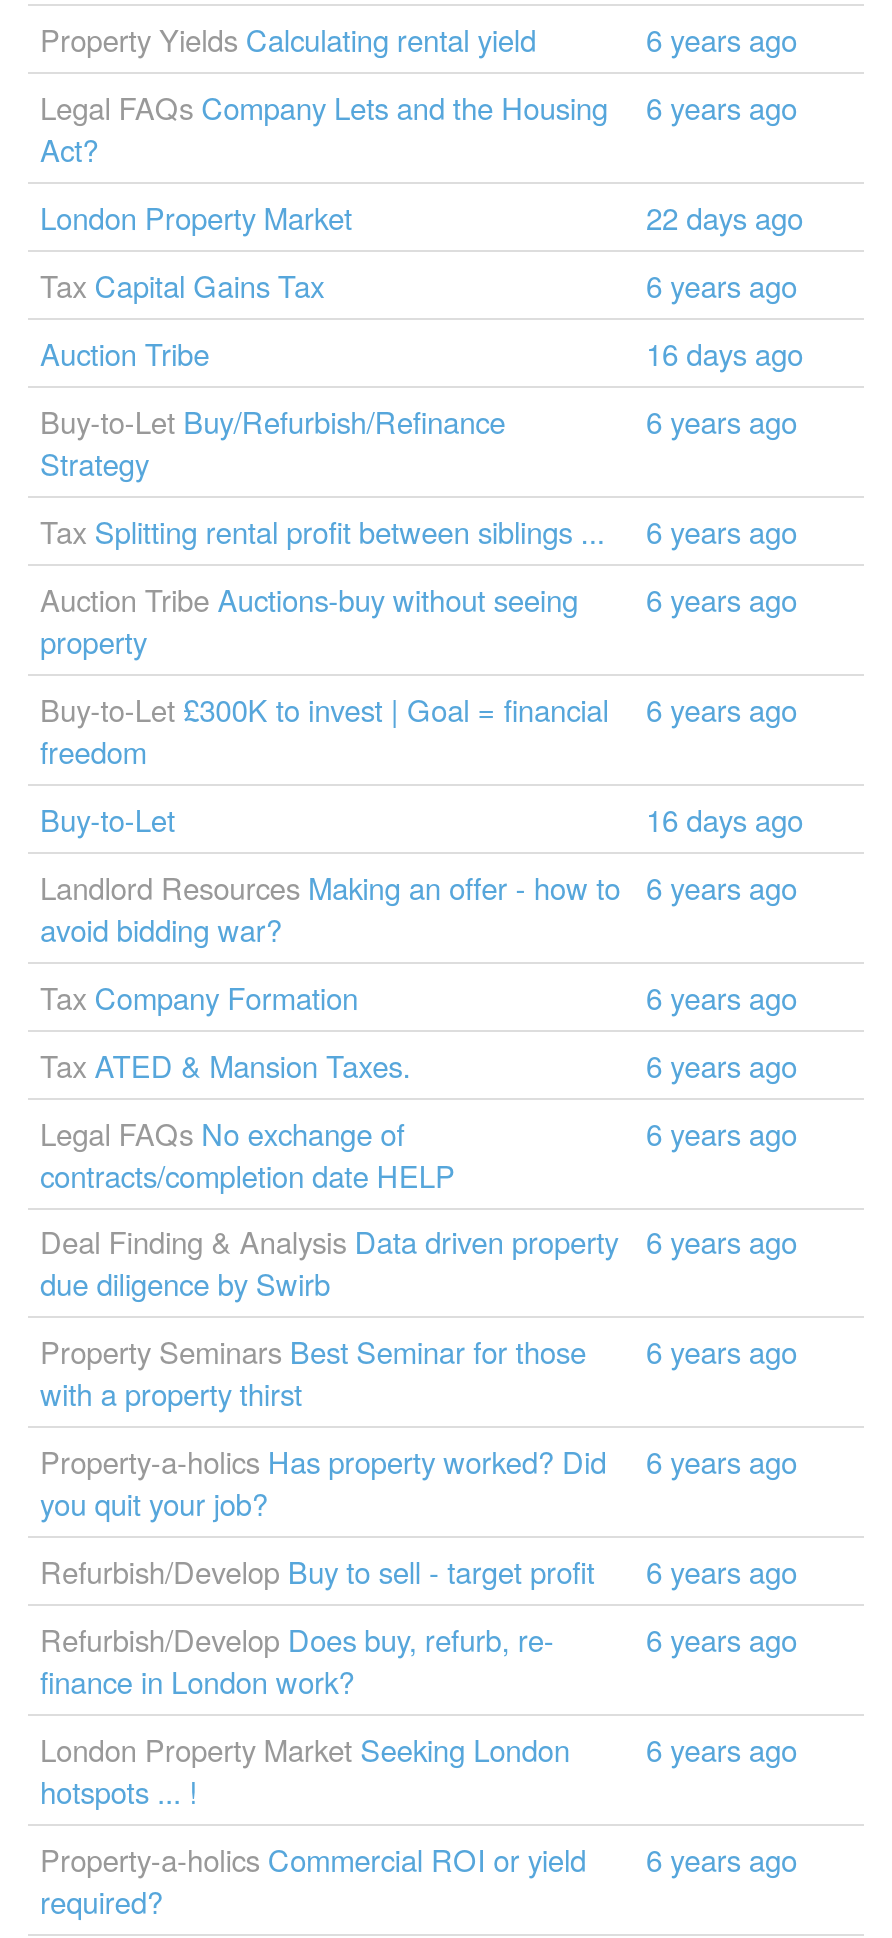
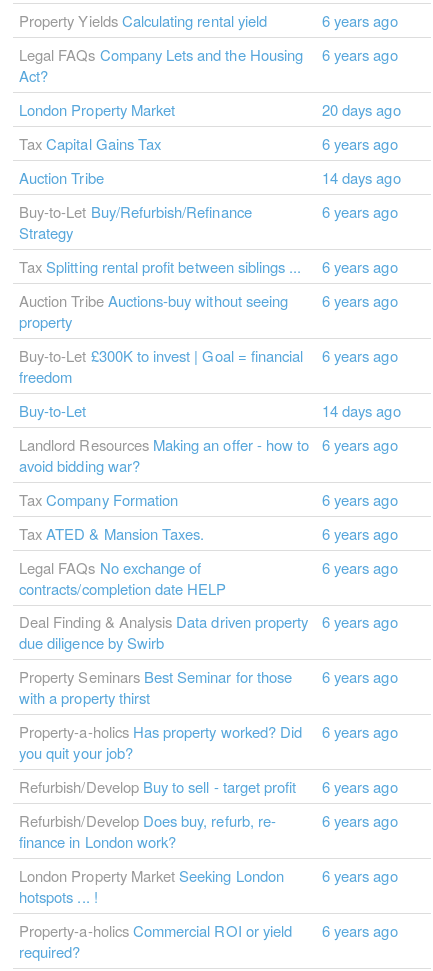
- 22 days ago
+ 20 days ago

- 16 days ago
+ 14 days ago

- 16 days ago
+ 14 days ago
